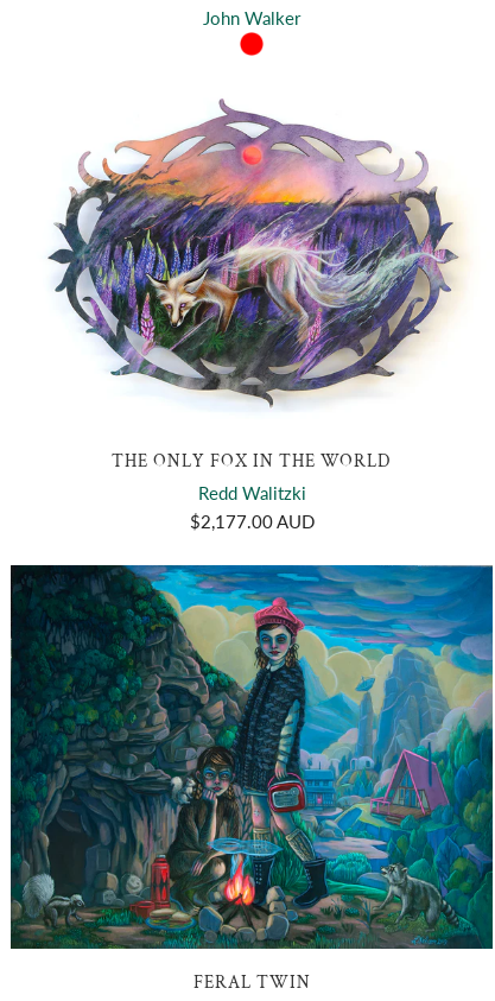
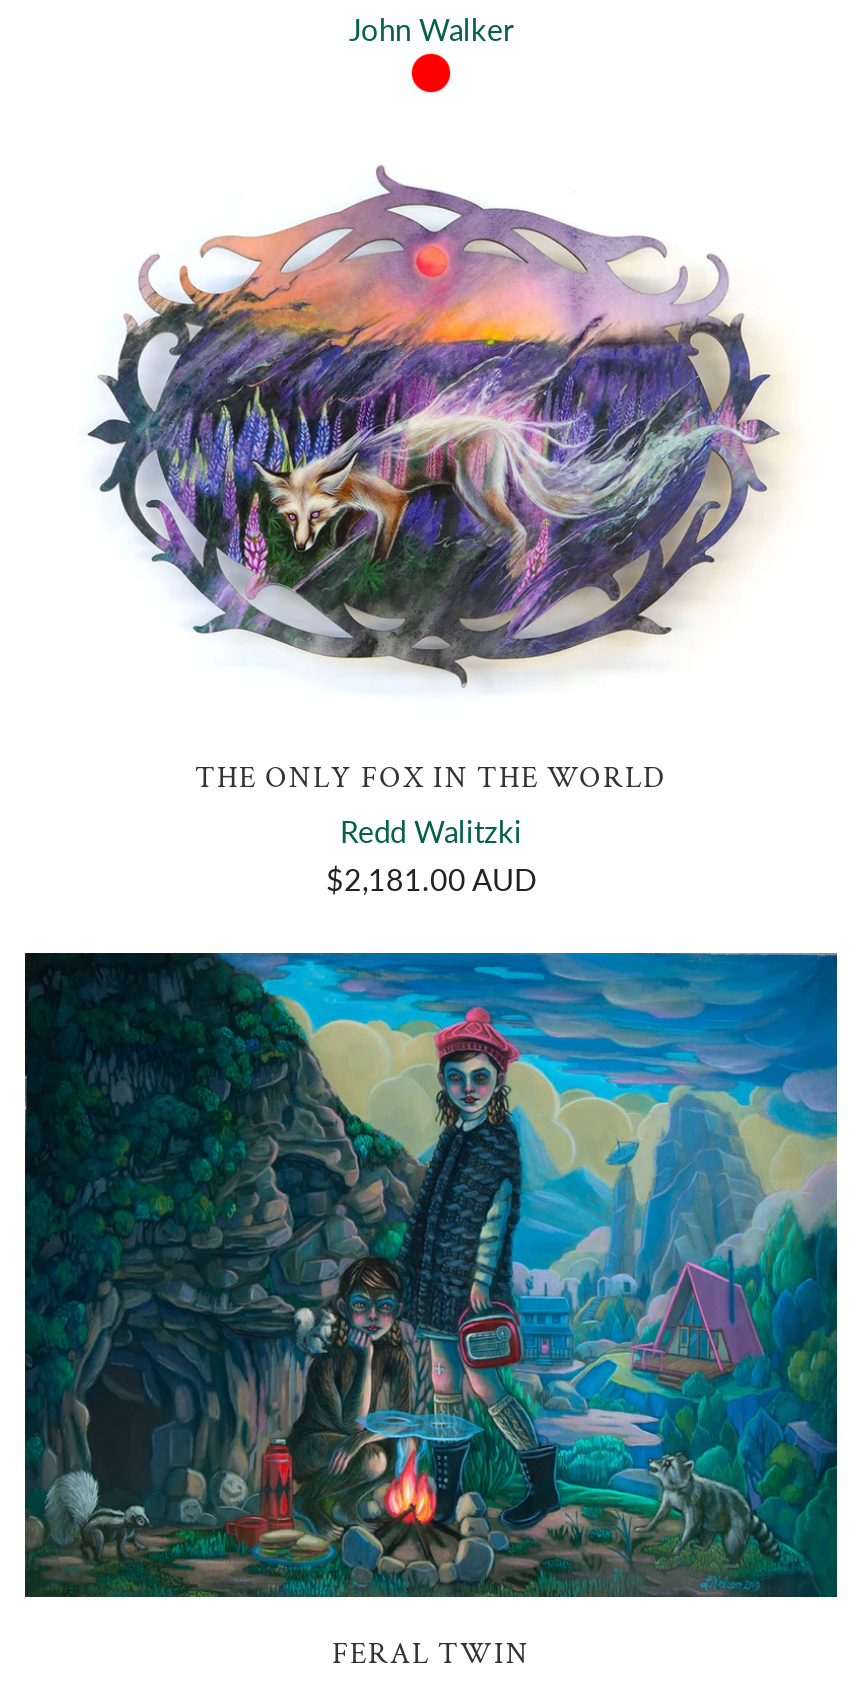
- $2,177.00 AUD
+ $2,181.00 AUD
